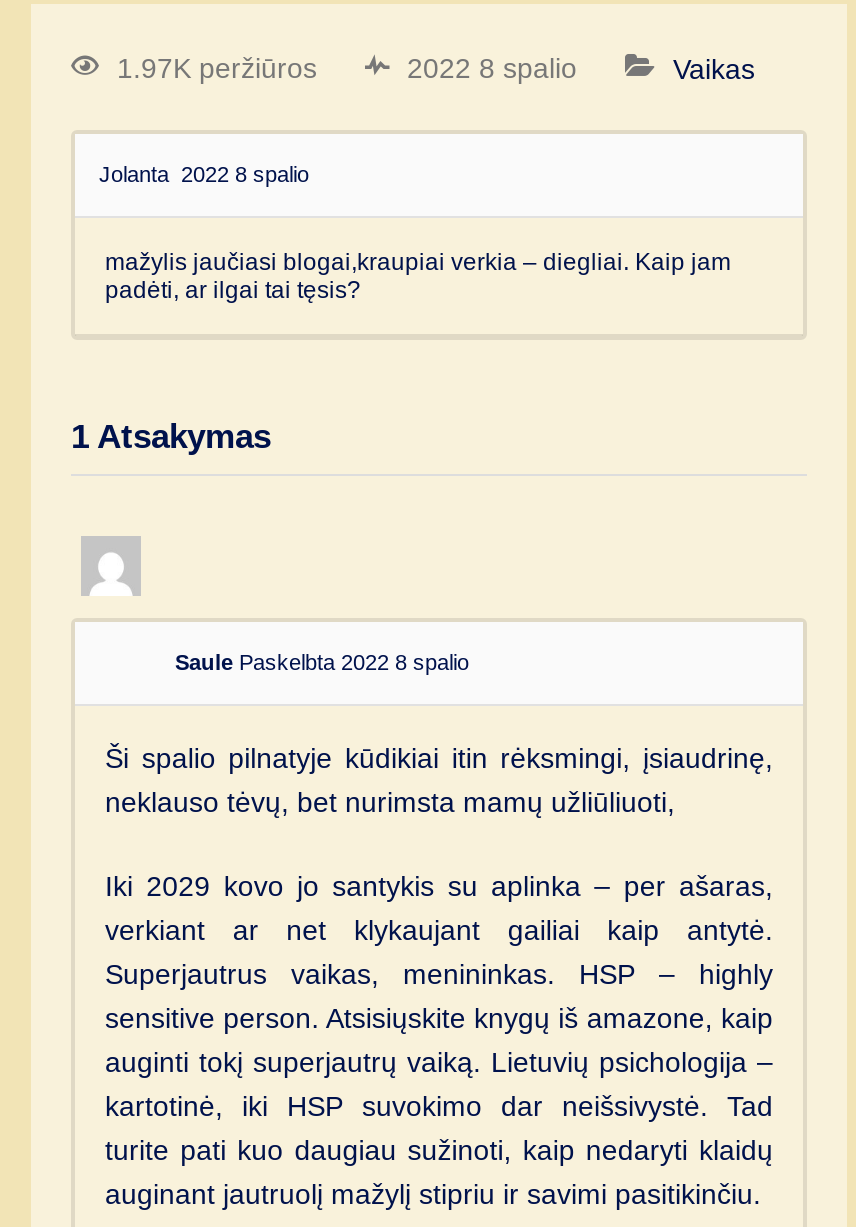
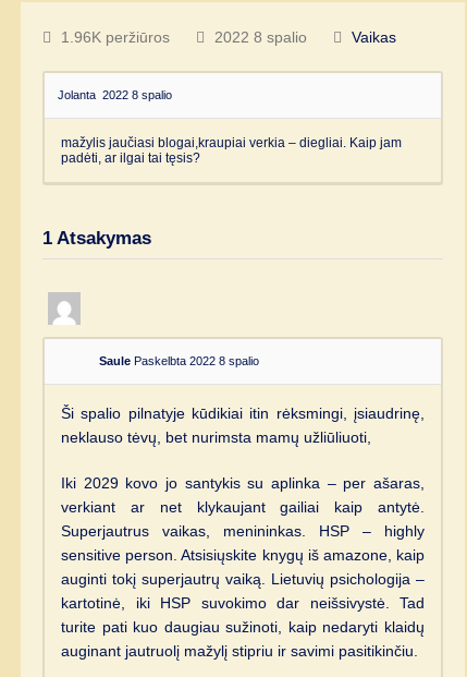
- 1.97K peržiūros
+ 1.96K peržiūros
